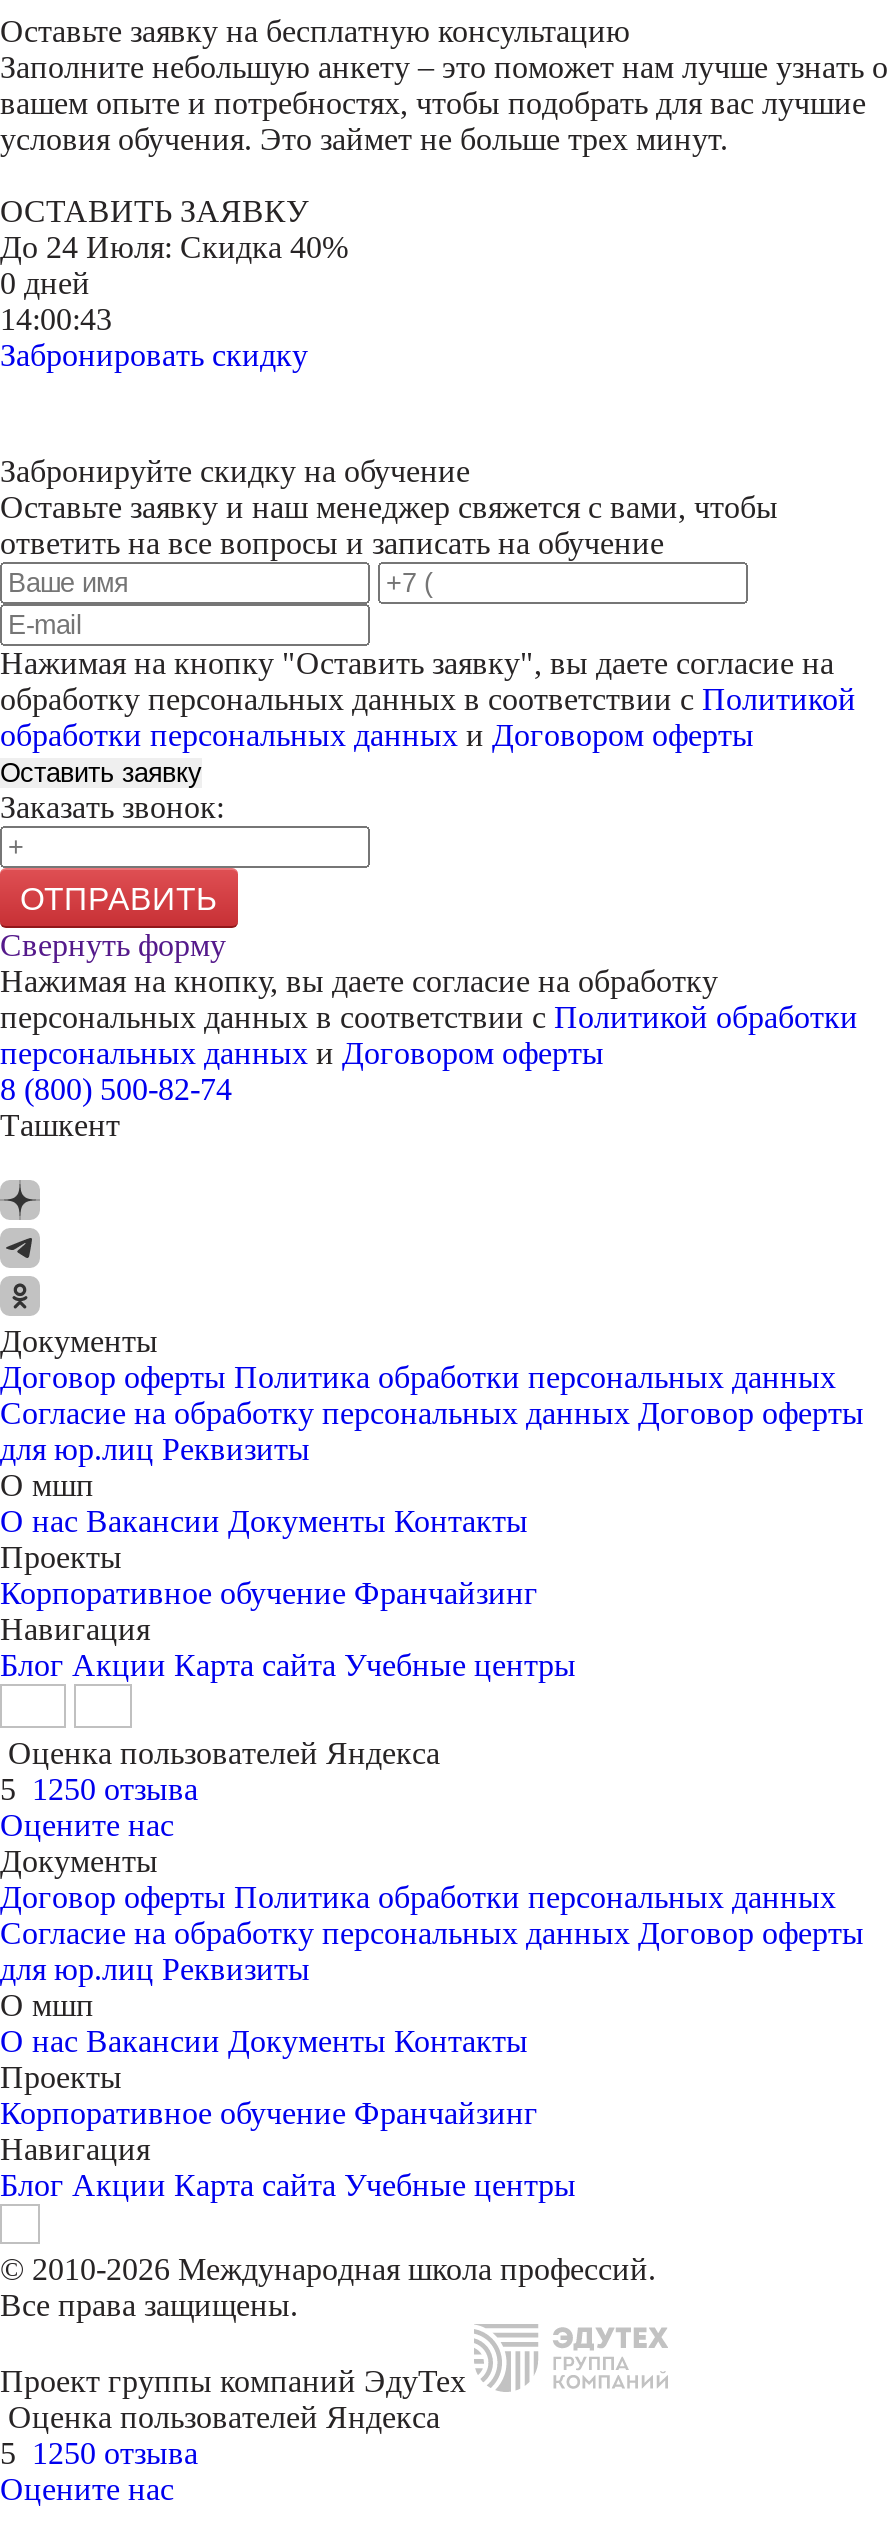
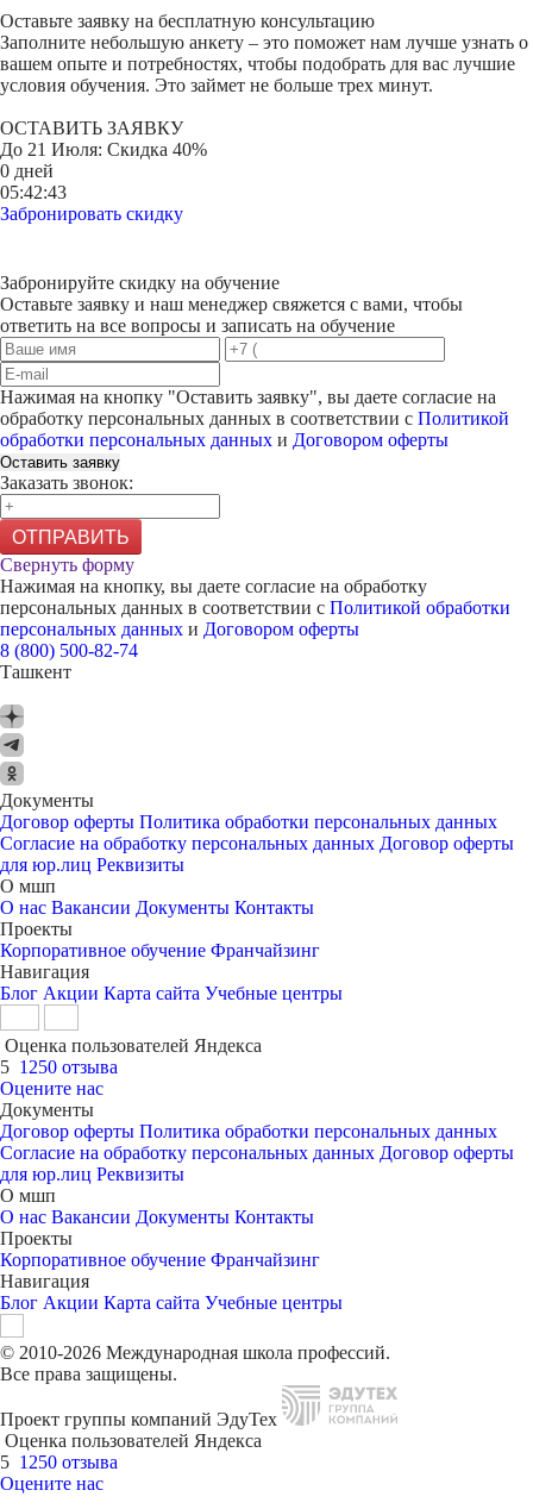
- До 24 Июля: Скидка 40%
+ До 21 Июля: Скидка 40%

- 14:00:43
+ 05:42:43
